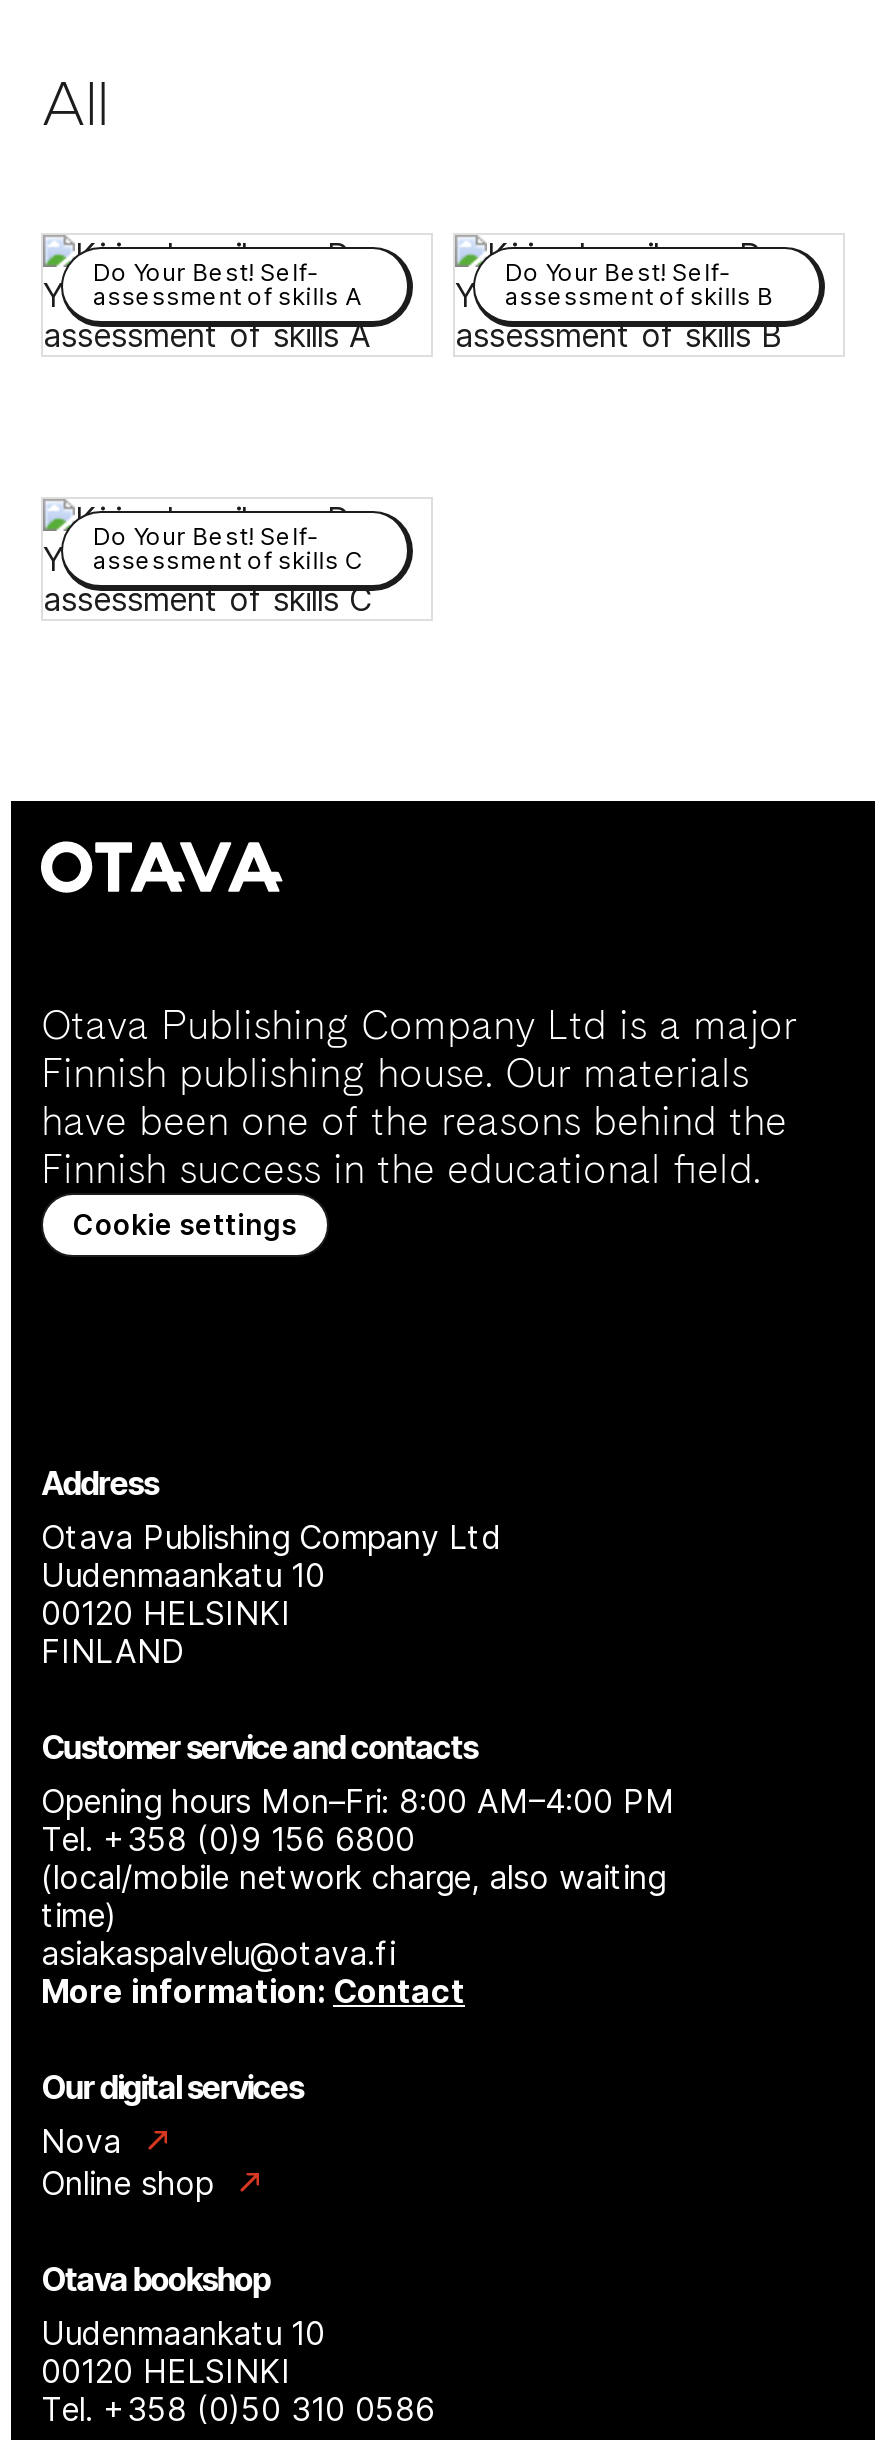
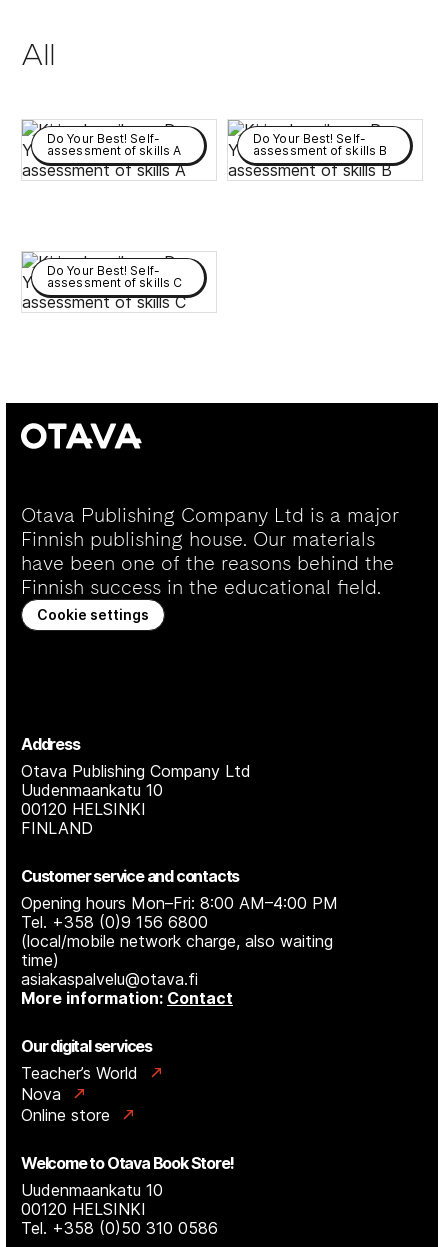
+ Teacher’s World

- Online shop
+ Online store

- Otava bookshop
+ Welcome to Otava Book Store!
